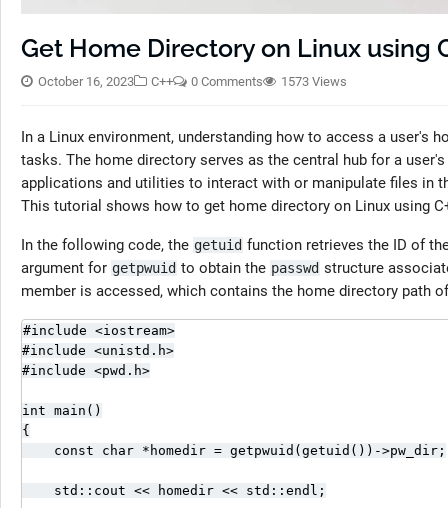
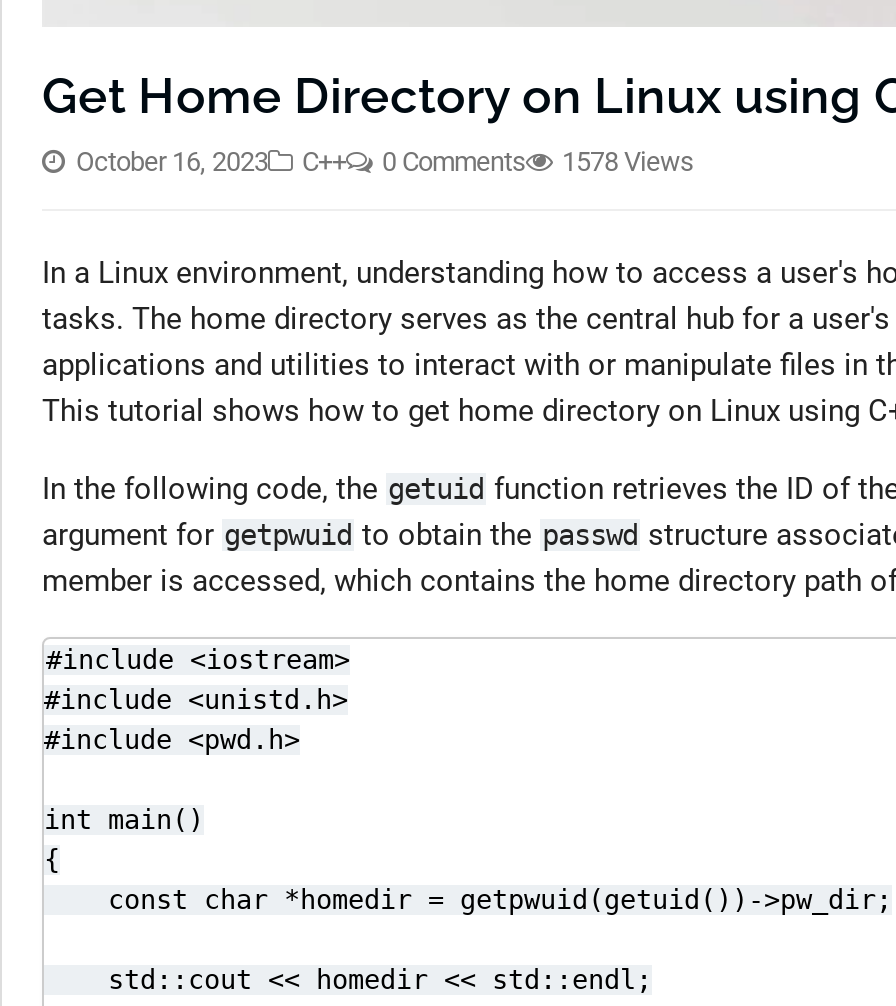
- October 16, 2023 C++ 0 Comments 1573 Views
+ October 16, 2023 C++ 0 Comments 1578 Views
